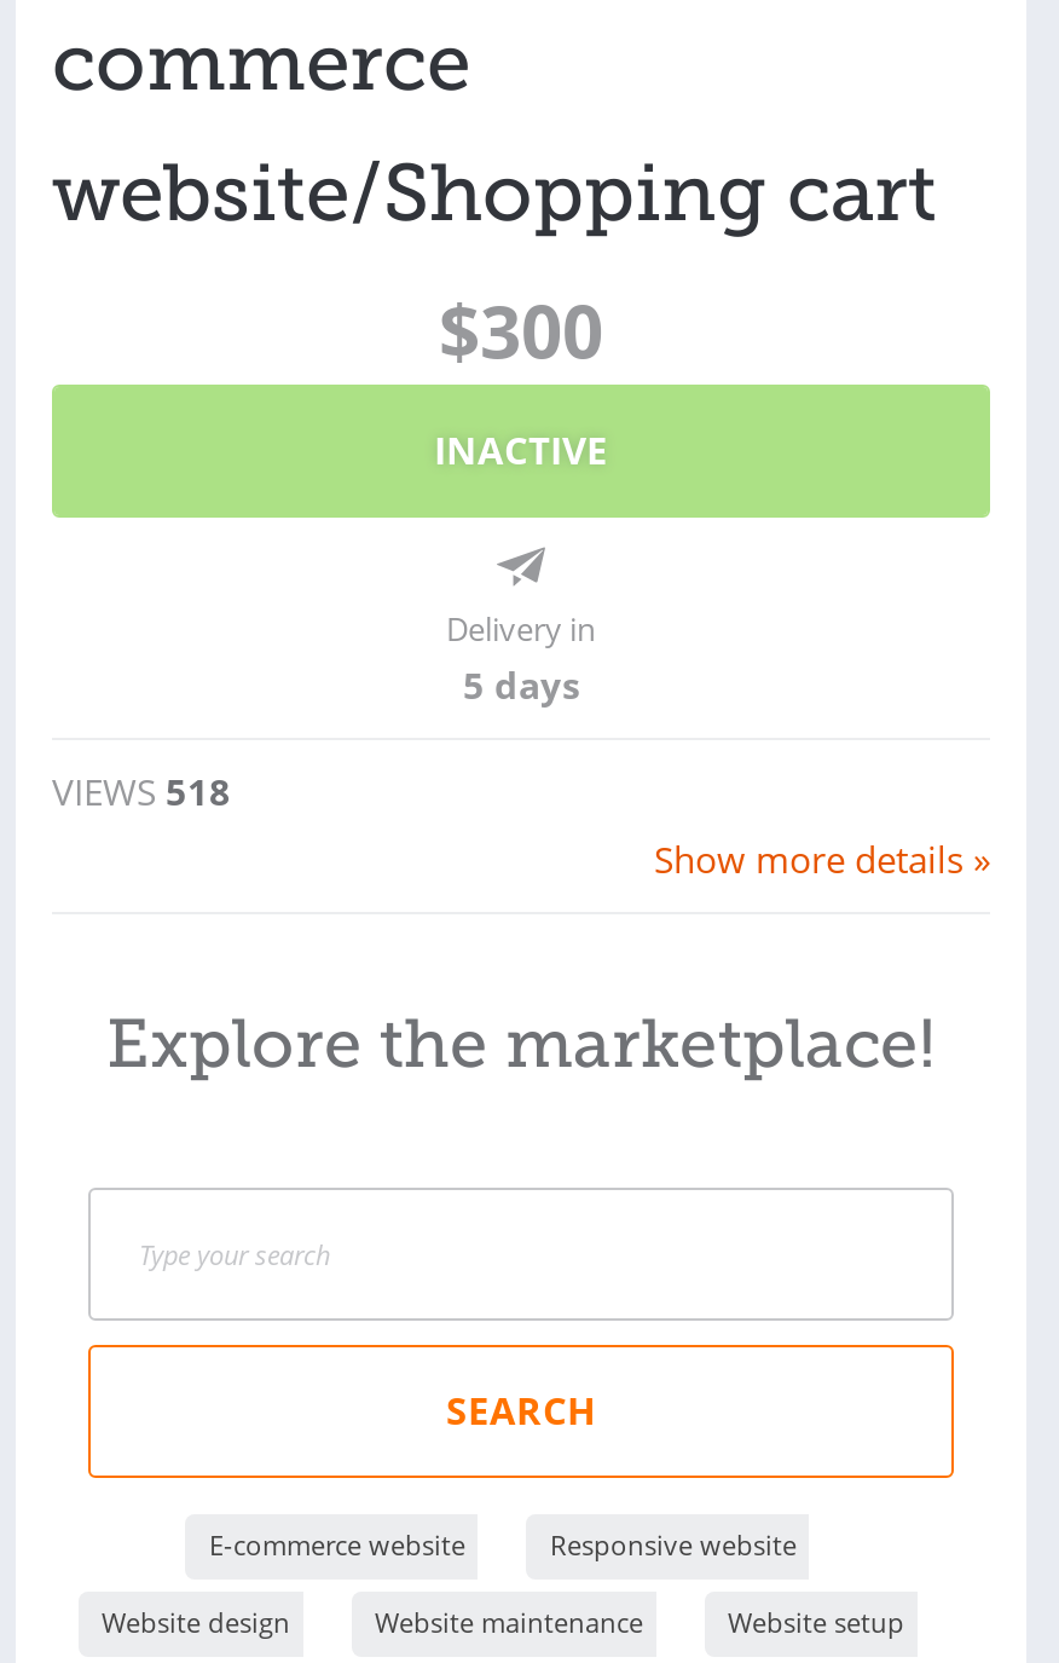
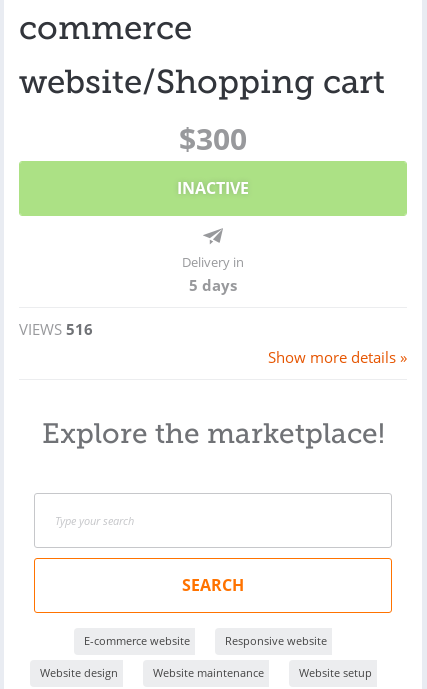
- VIEWS 518
+ VIEWS 516
